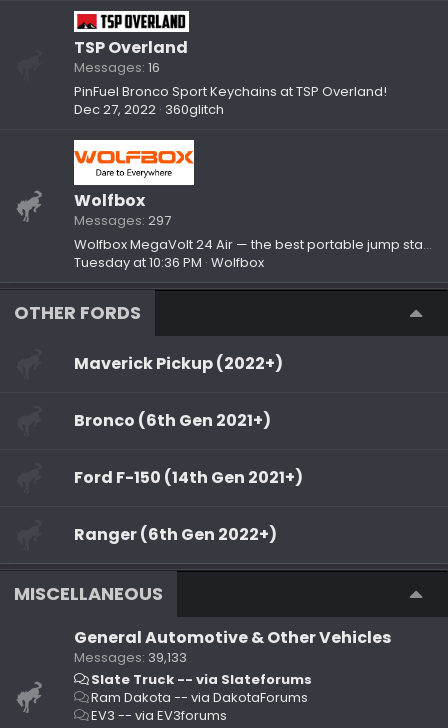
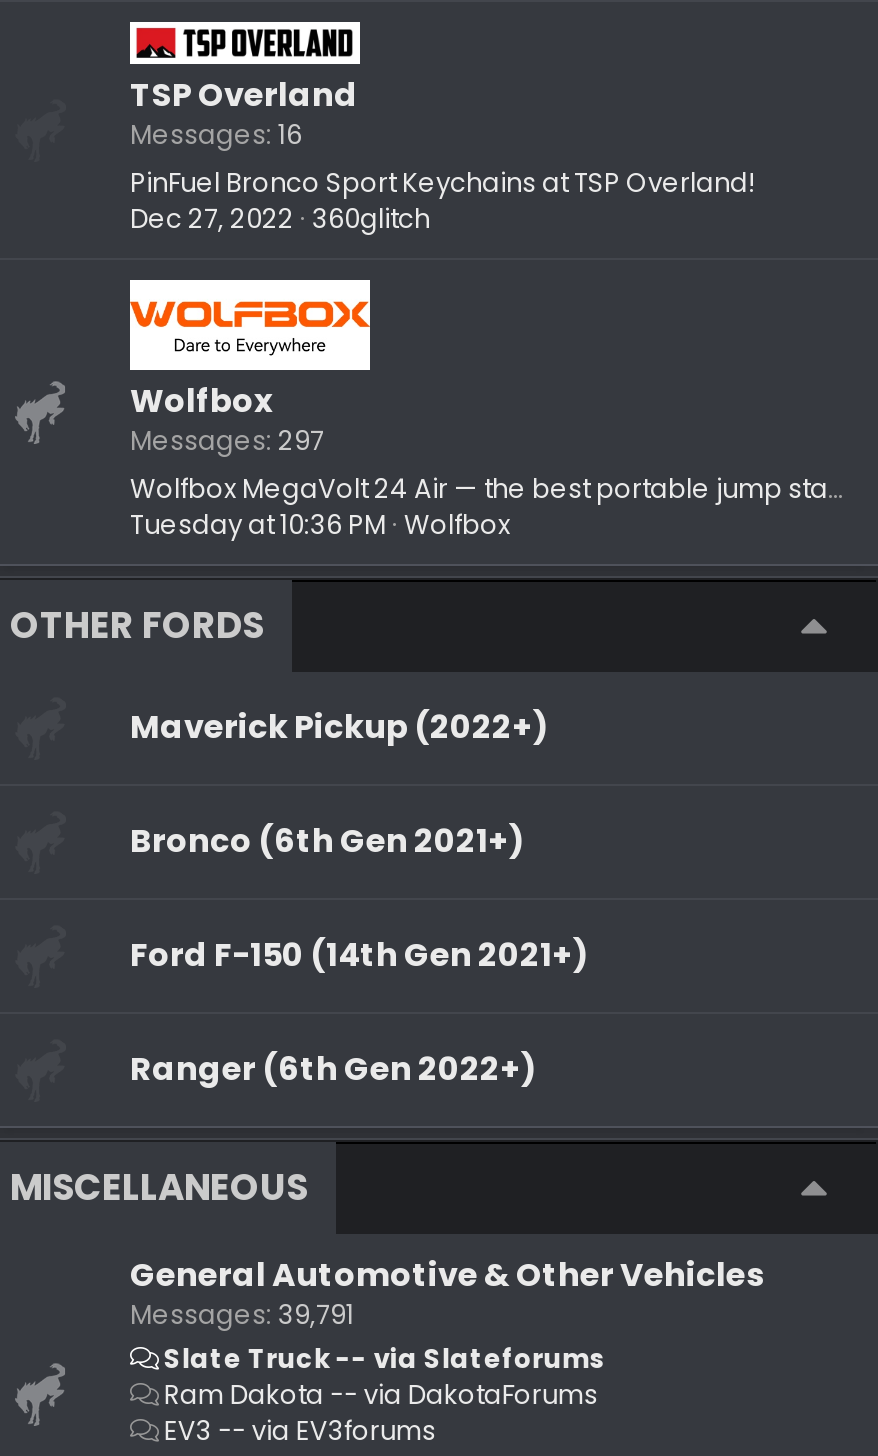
- Messages 39,133
+ Messages 39,791
